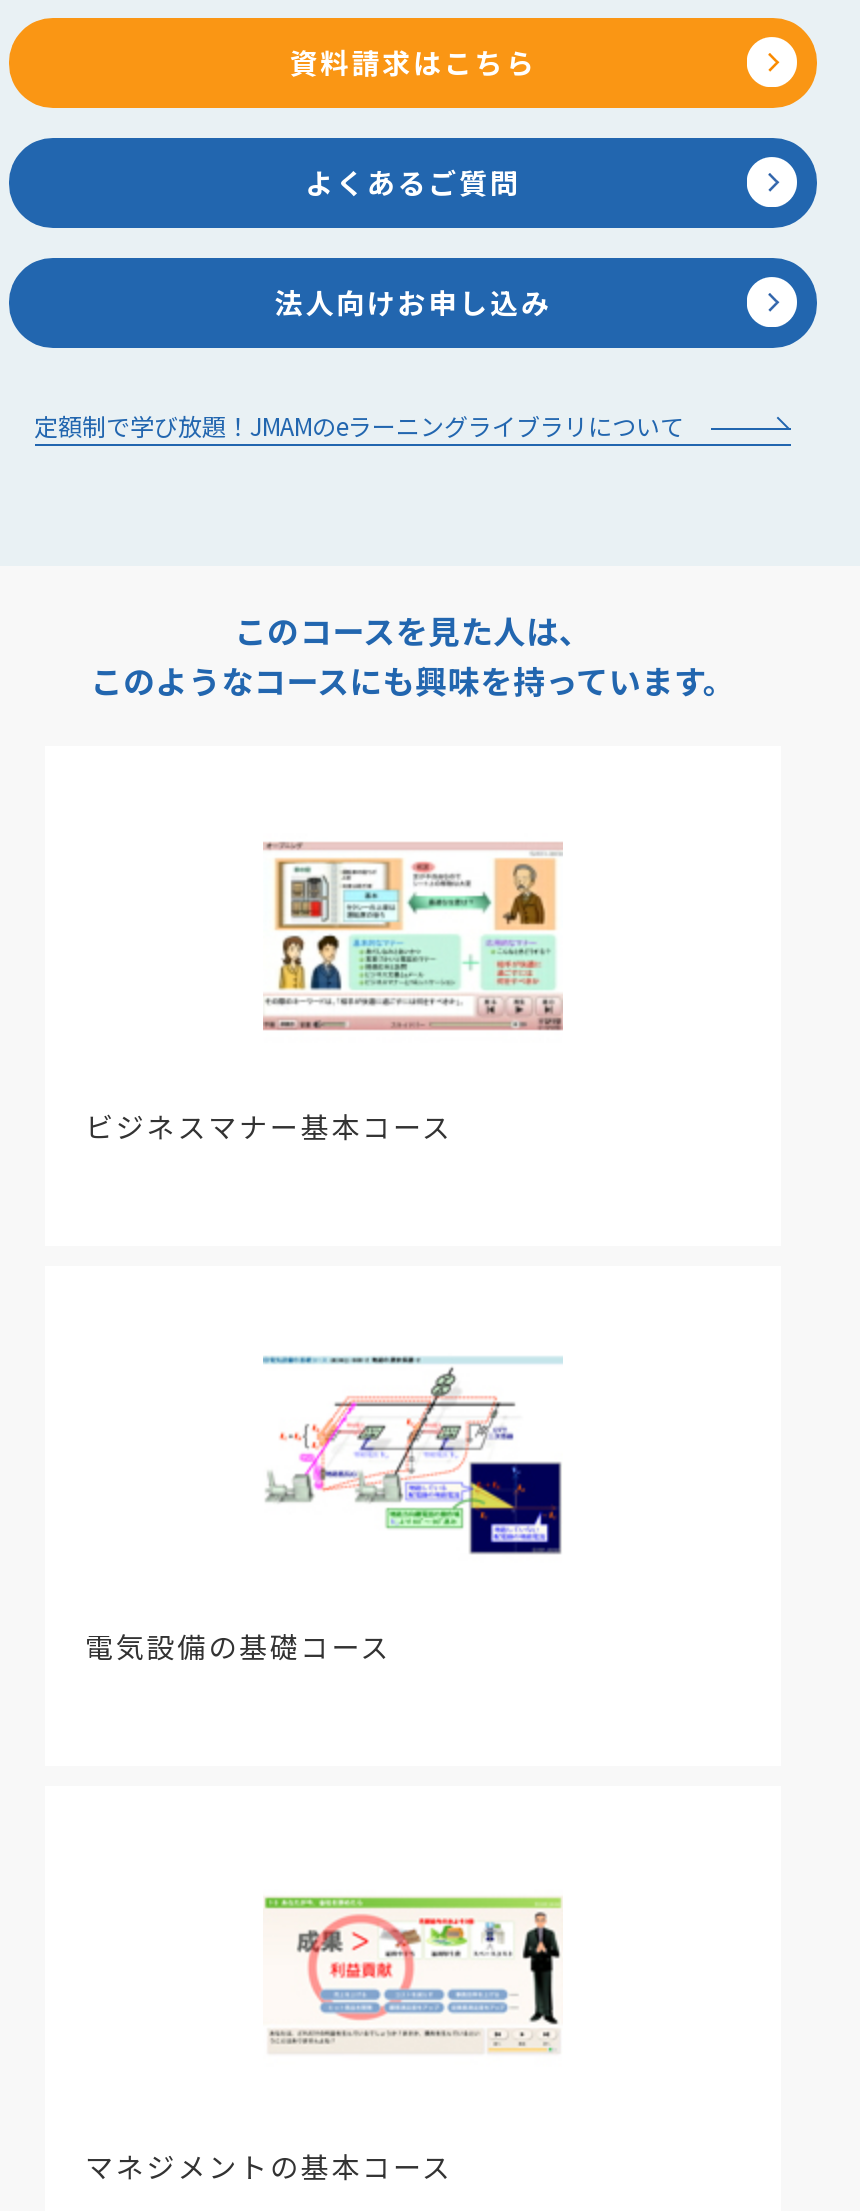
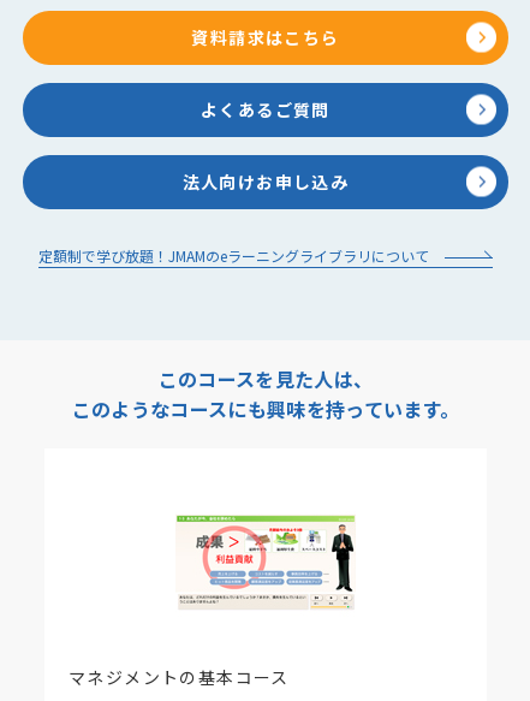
- [image]
- ビジネスマナー基本コース

- [image]
- 電気設備の基礎コース
